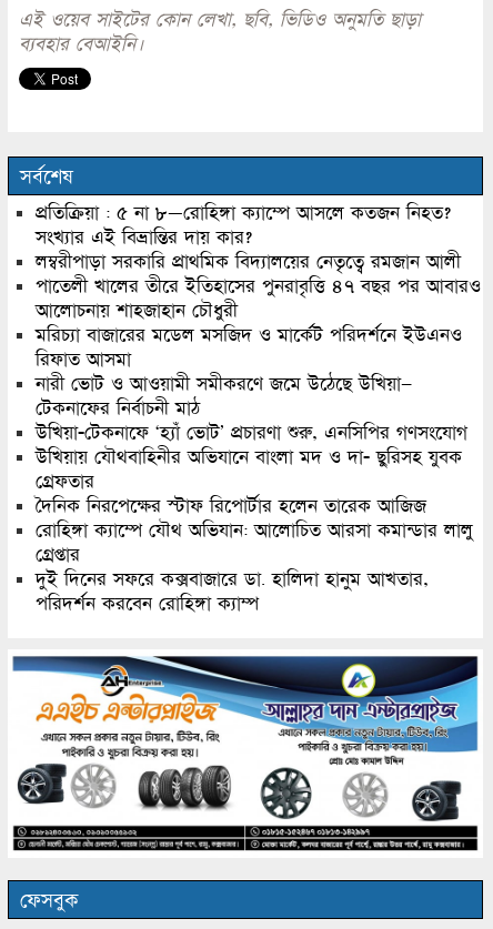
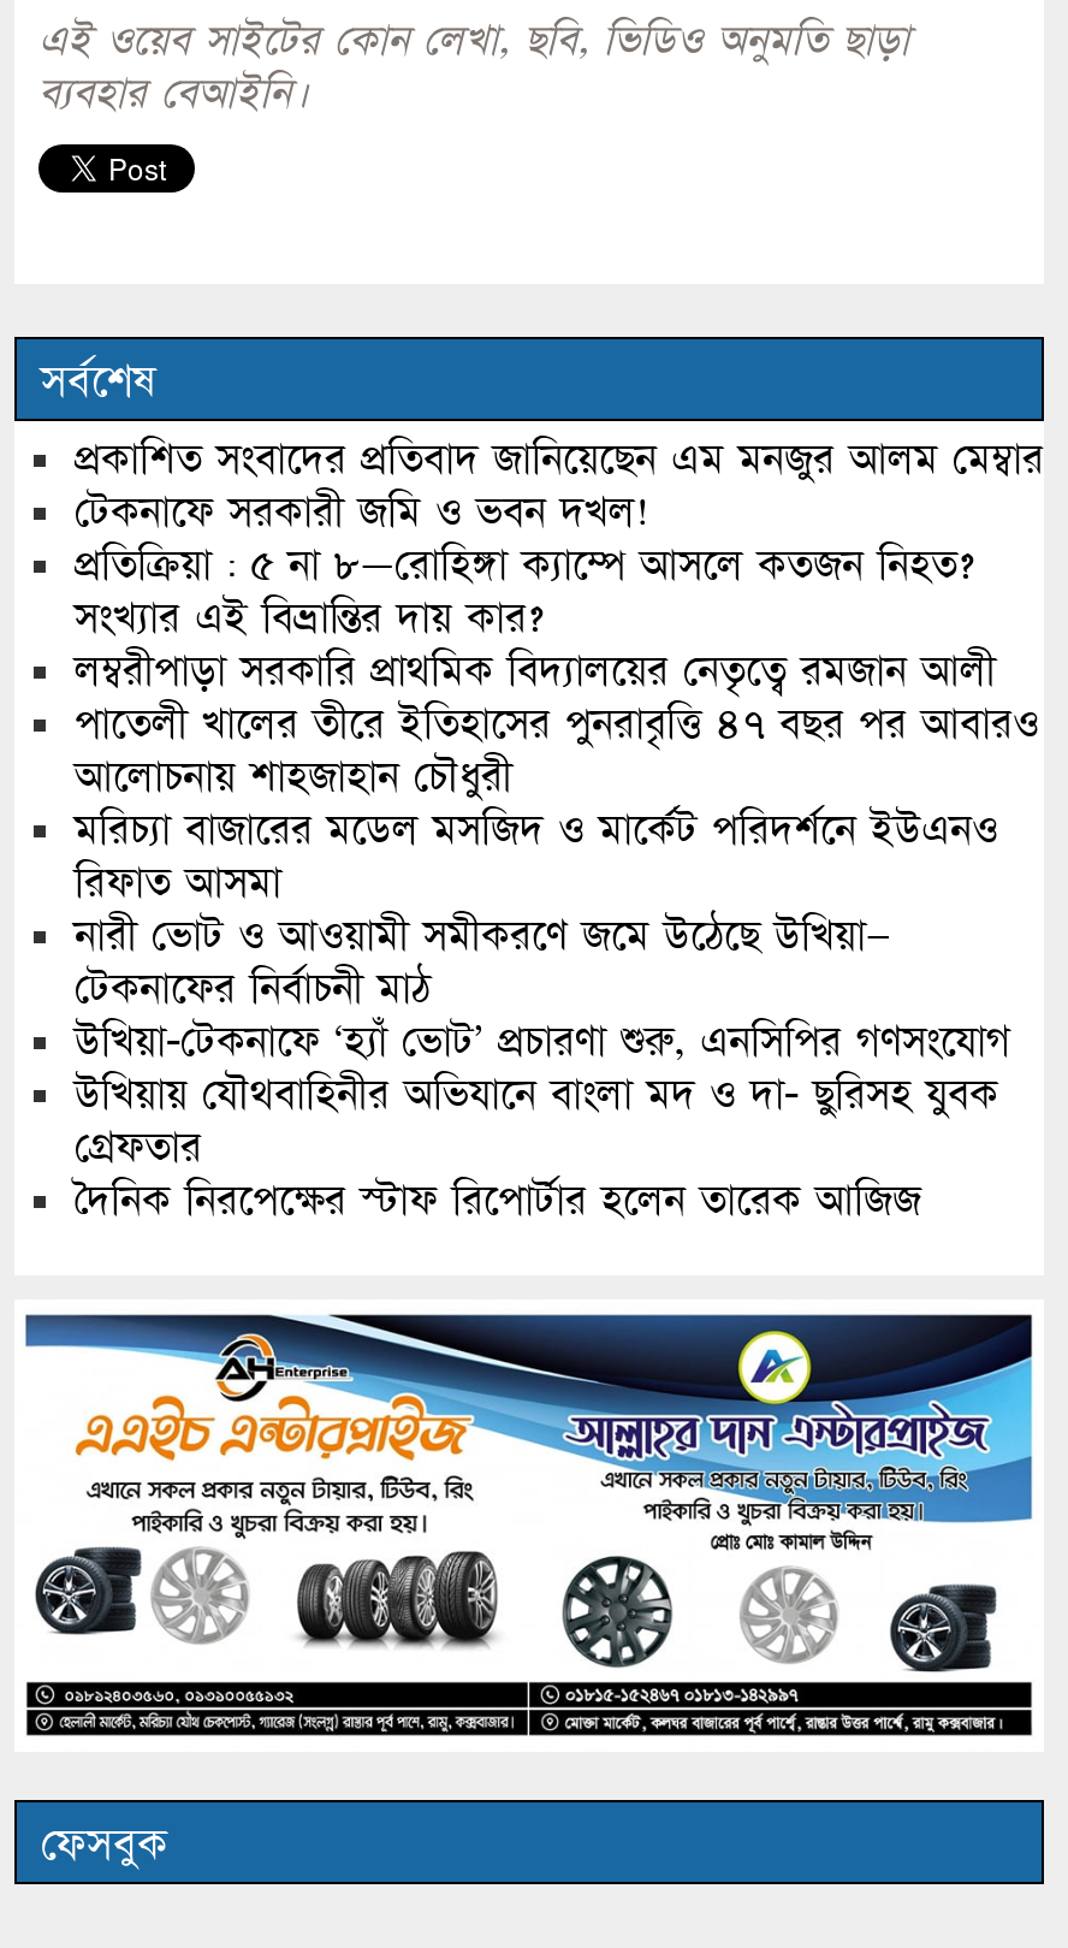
+ প্রকাশিত সংবাদের প্রতিবাদ জানিয়েছেন এম মনজুর আলম মেম্বার
+ টেকনাফে সরকারী জমি ও ভবন দখল!

moved down: প্রতিক্রিয়া : ৫ না ৮—রোহিঙ্গা ক্যাম্পে আসলে কতজন নিহত? | সংখ্যার এই বিভ্রান্তির দায় কার? | লম্বরীপাড়া সরকারি প্রাথমিক বিদ্যালয়ের নেতৃত্বে রমজান আলী | ... | উখিয়ায় যৌথবাহিনীর অভিযানে বাংলা মদ ও দা- ছুরিসহ যুবক | গ্রেফতার

- রোহিঙ্গা ক্যাম্পে যৌথ অভিযান: আলোচিত আরসা কমান্ডার লালু
- গ্রেপ্তার
- দুই দিনের সফরে কক্সবাজারে ডা. হালিদা হানুম আখতার,
- পরিদর্শন করবেন রোহিঙ্গা ক্যাম্প
